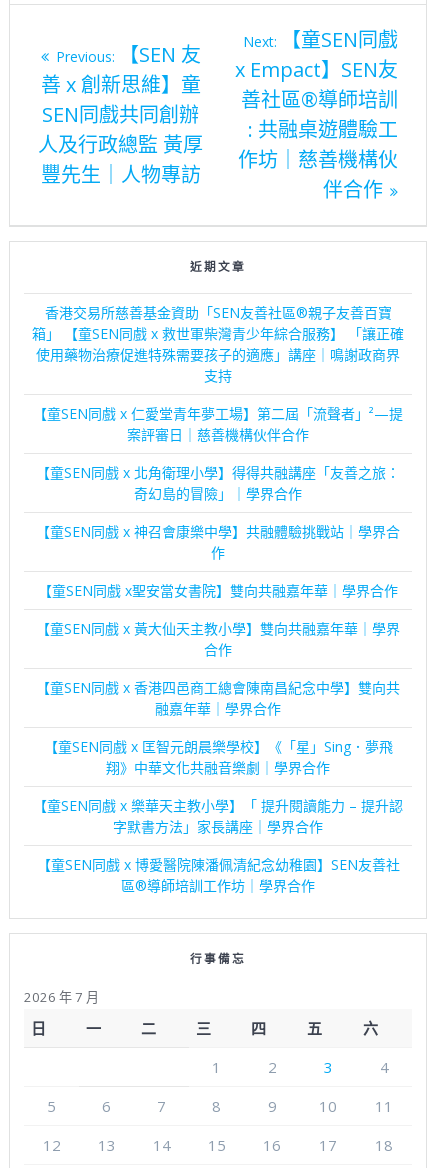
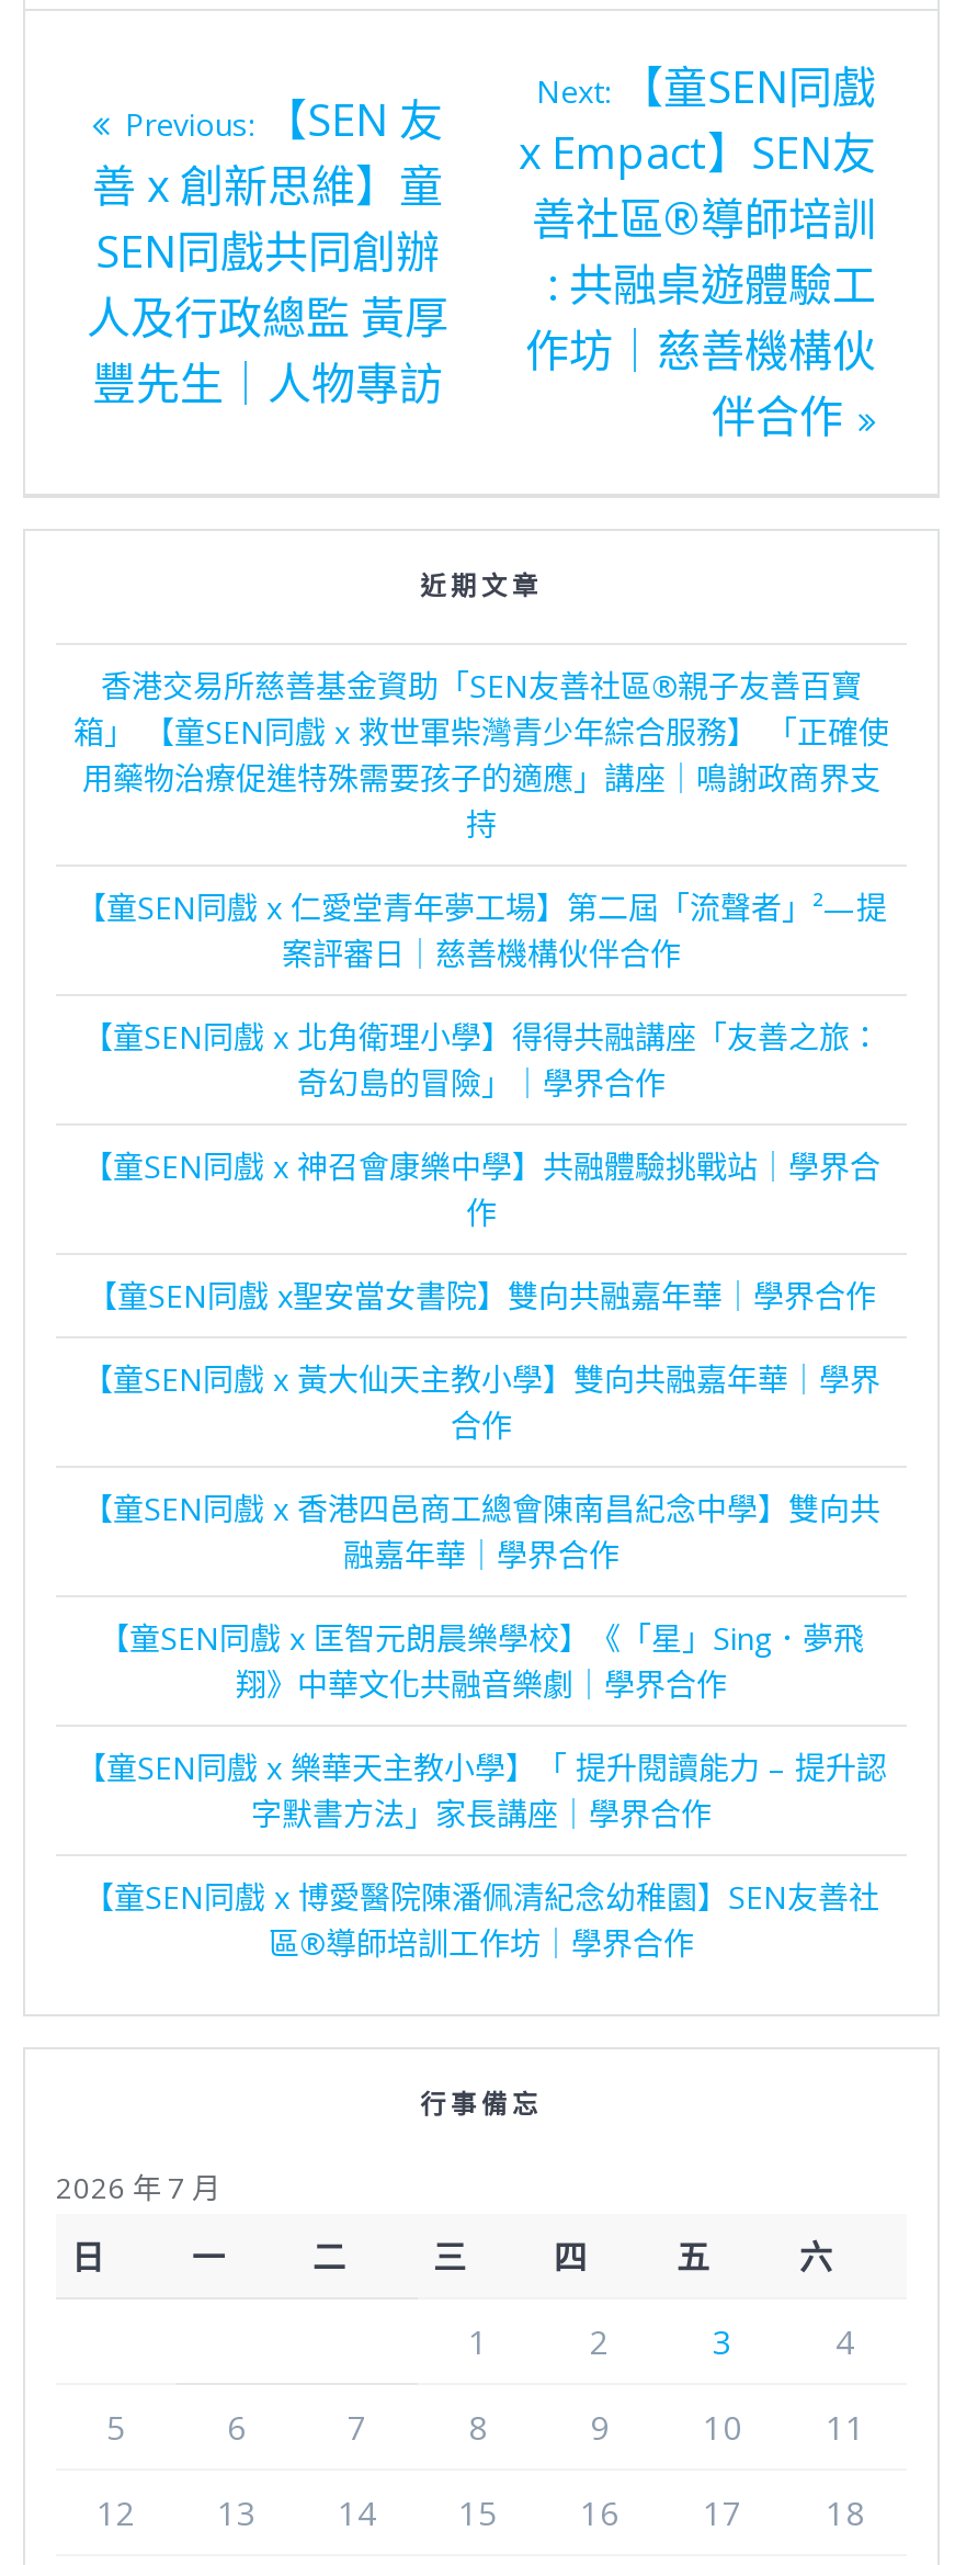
- 箱」 【童SEN同戲 x 救世軍柴灣青少年綜合服務】 「讓正確
- 使用藥物治療促進特殊需要孩子的適應」講座｜鳴謝政商界
- 支持
+ 箱」 【童SEN同戲 x 救世軍柴灣青少年綜合服務】 「正確使
+ 用藥物治療促進特殊需要孩子的適應」講座｜鳴謝政商界支
+ 持
